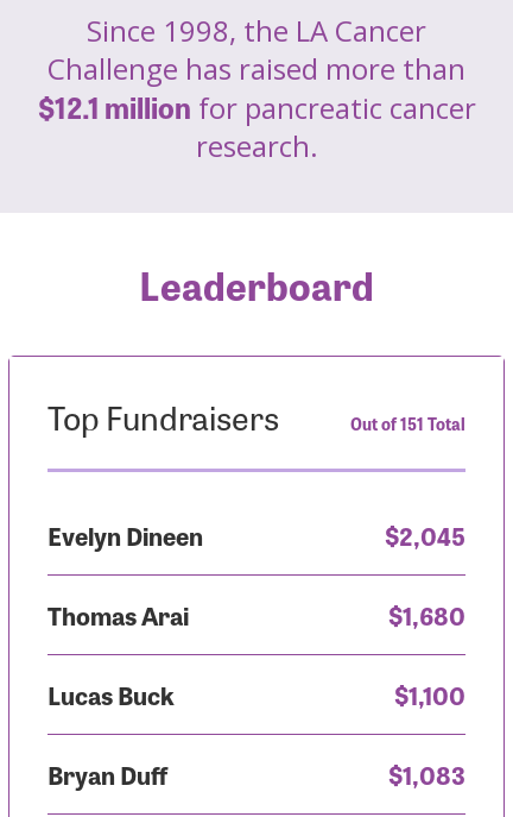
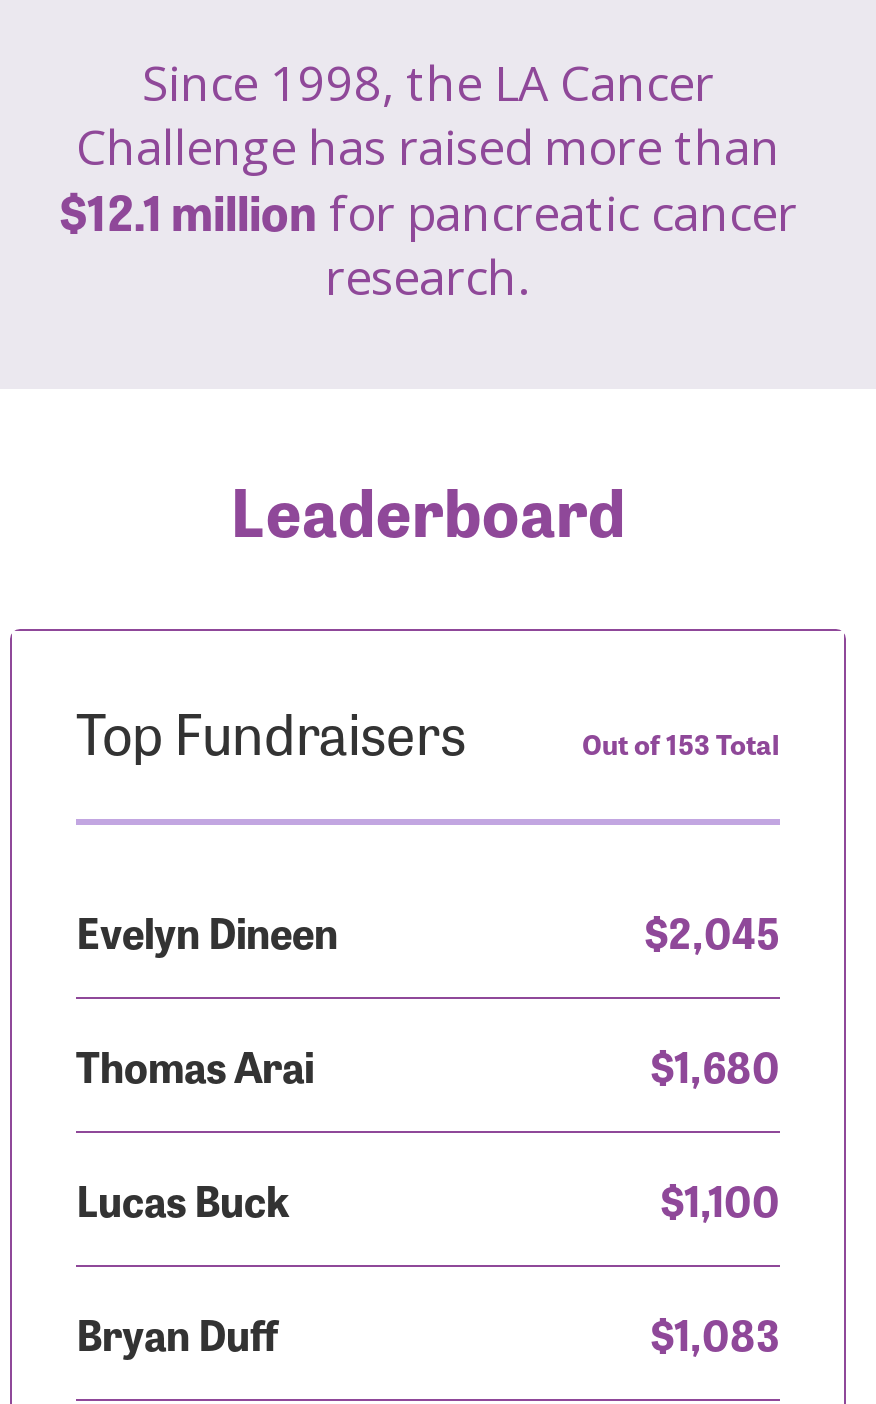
- Out of 151 Total
+ Out of 153 Total
